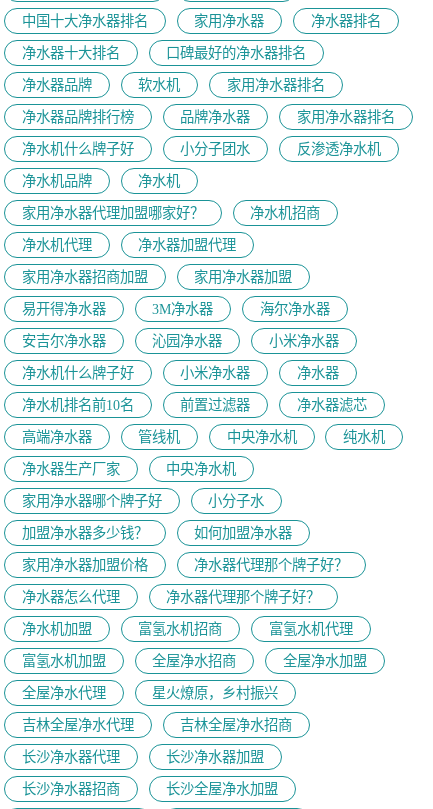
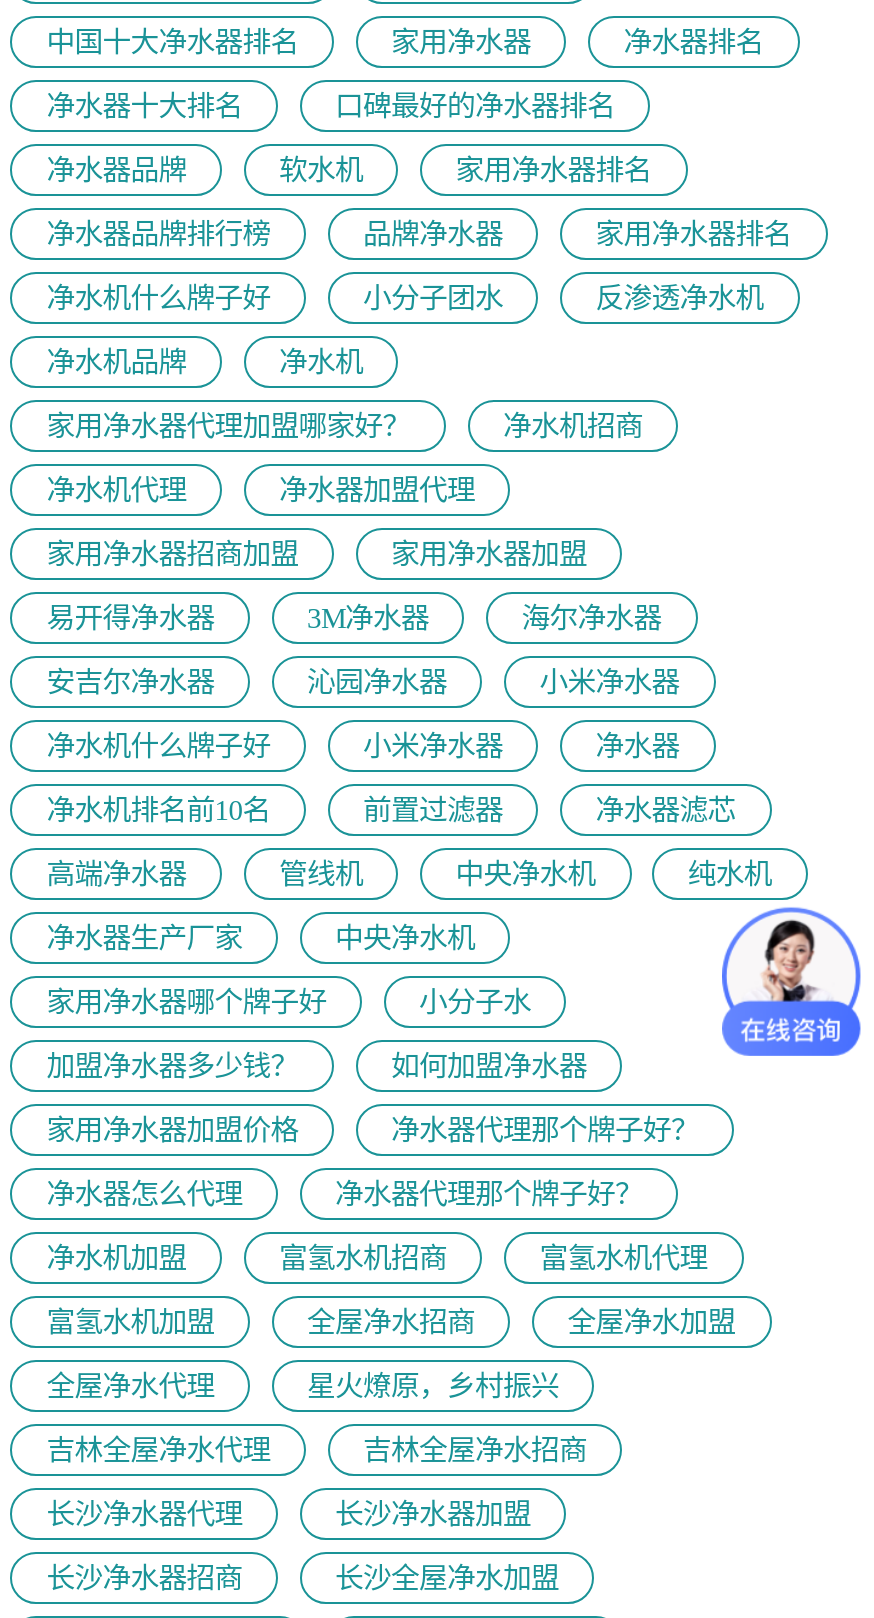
+ [image]
